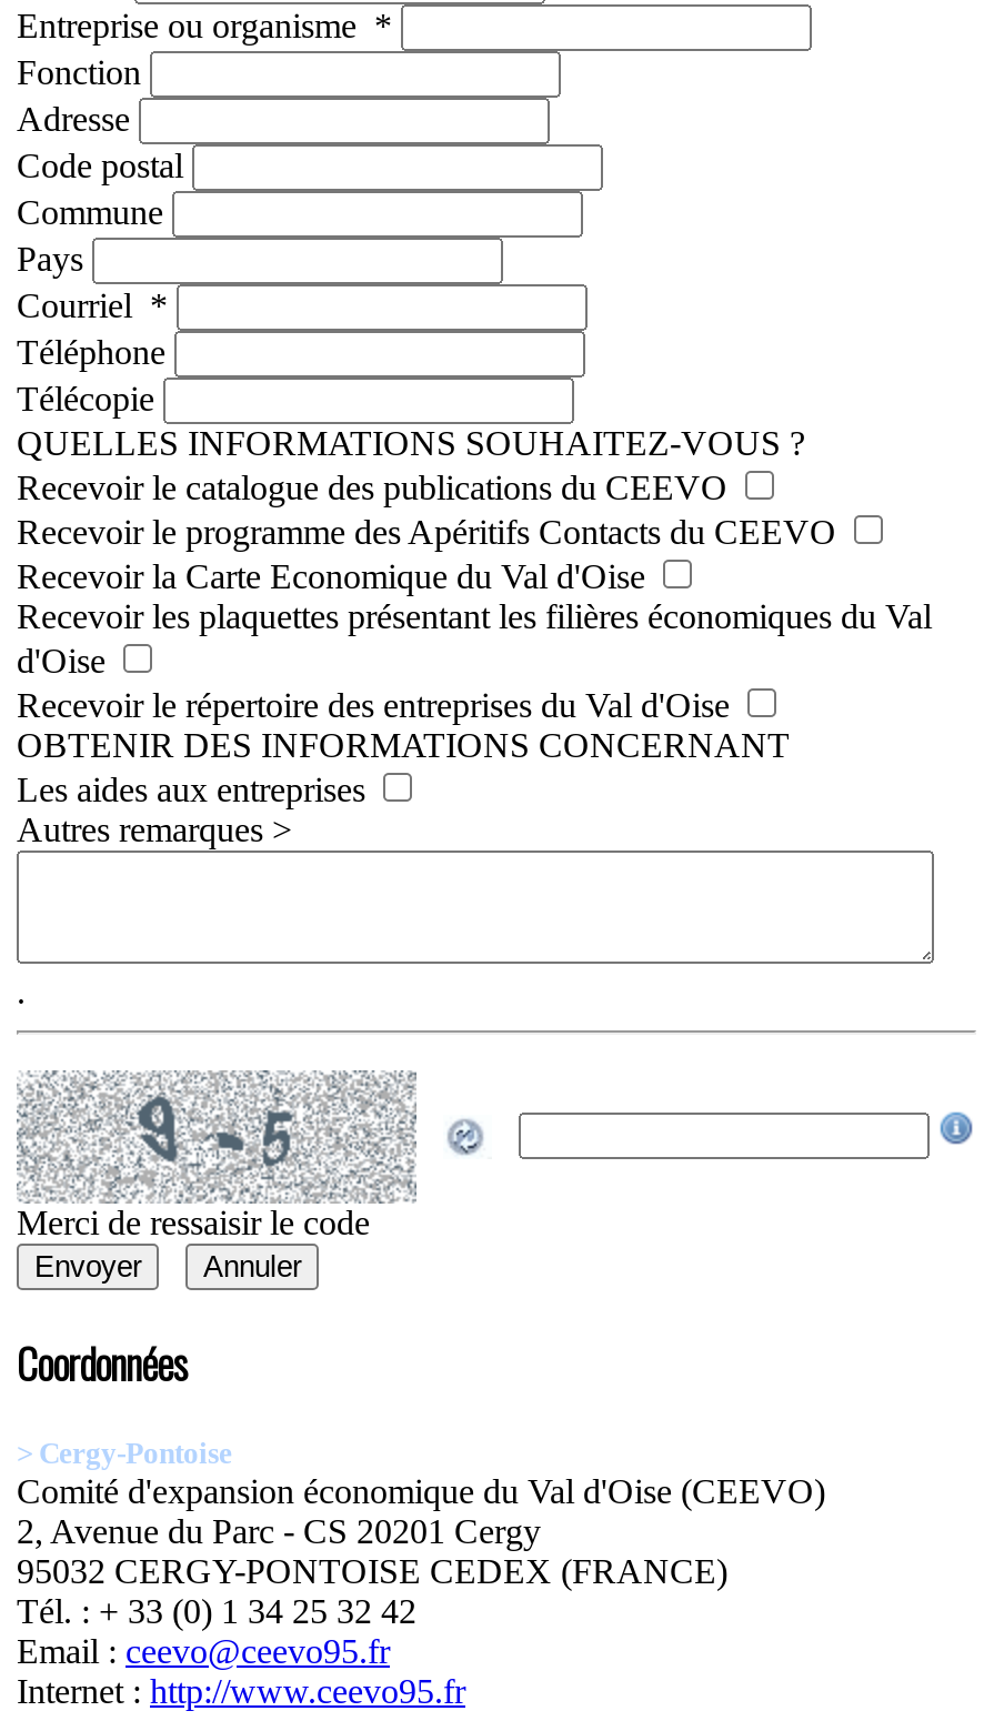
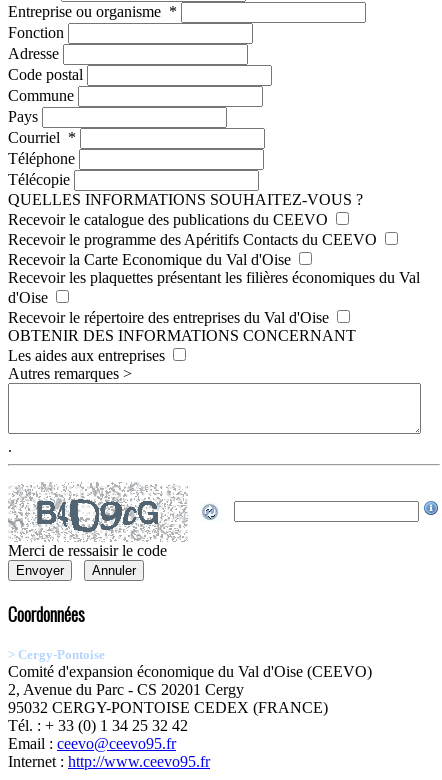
- [image]
+ [image]
